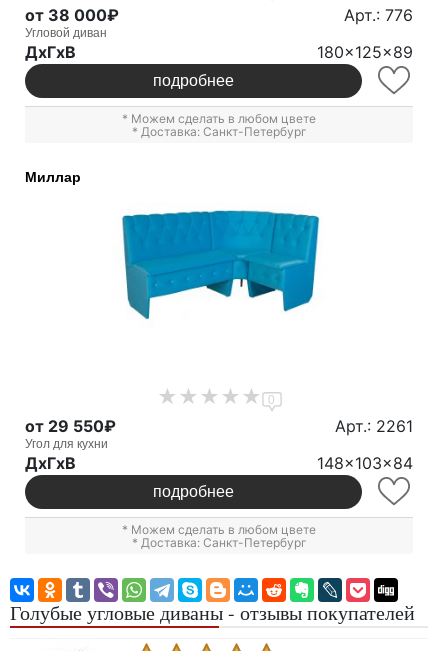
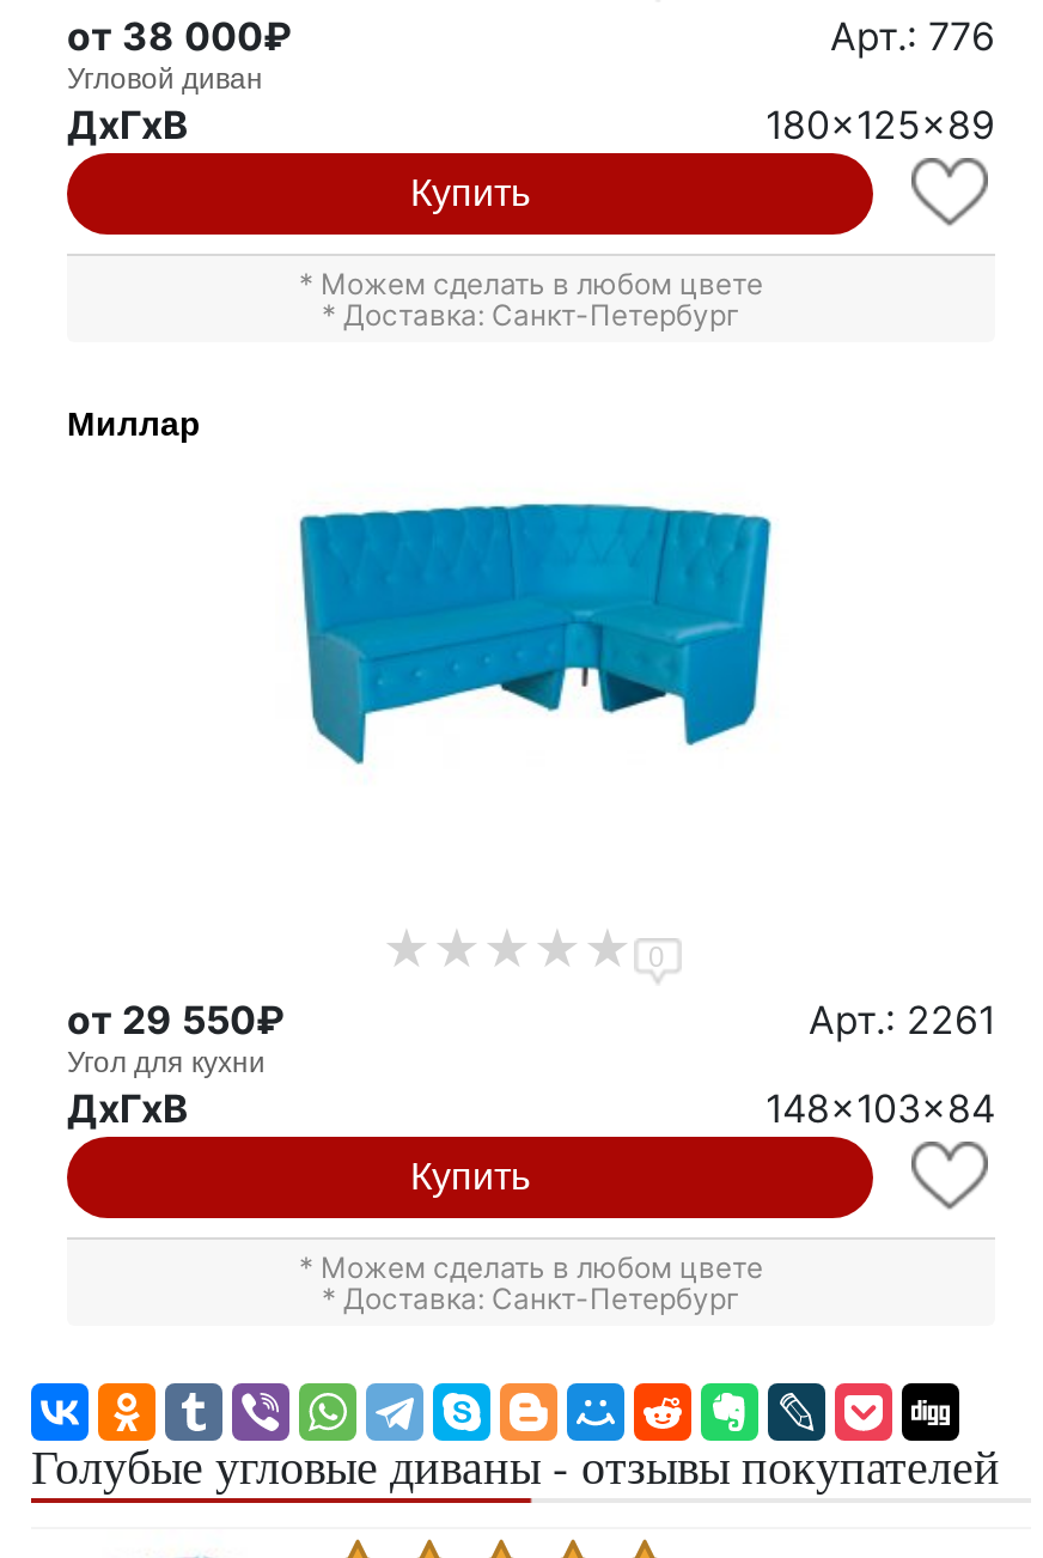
- подробнее
+ Купить

- подробнее
+ Купить
